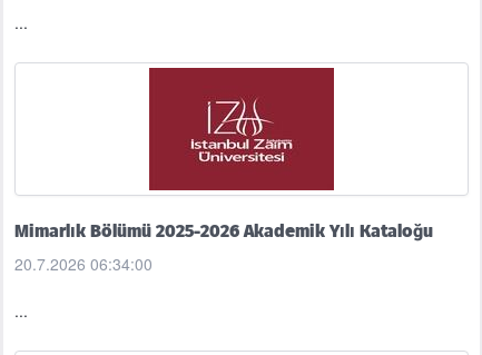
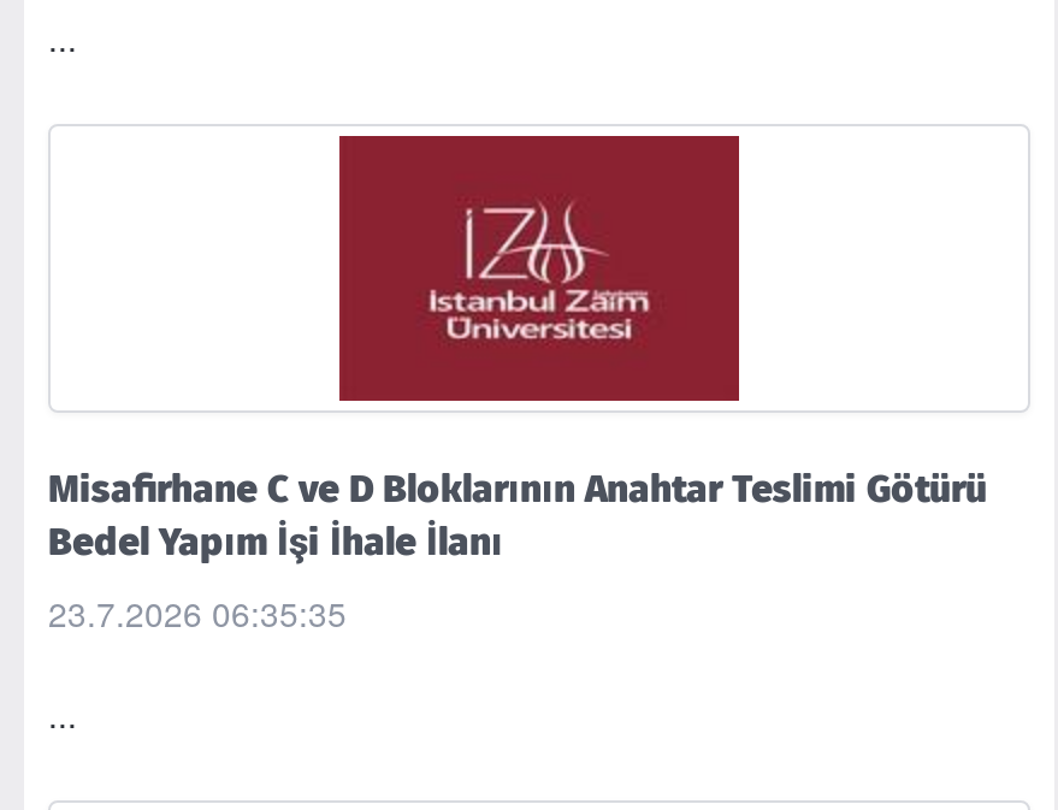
- Mimarlık Bölümü 2025-2026 Akademik Yılı Kataloğu
- 20.7.2026 06:34:00
+ Misafirhane C ve D Bloklarının Anahtar Teslimi Götürü
+ Bedel Yapım İşi İhale İlanı
+ 23.7.2026 06:35:35
